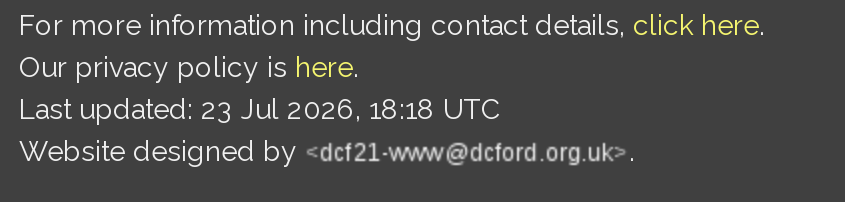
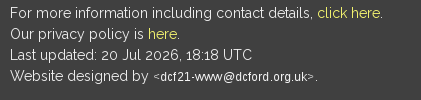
- Last updated: 23 Jul 2026, 18:18 UTC
+ Last updated: 20 Jul 2026, 18:18 UTC
